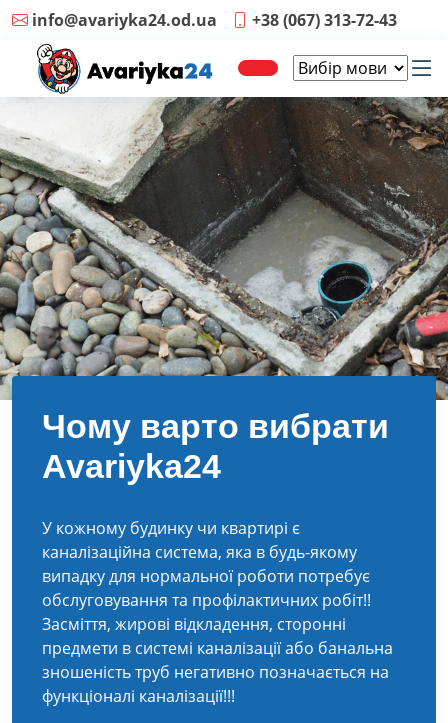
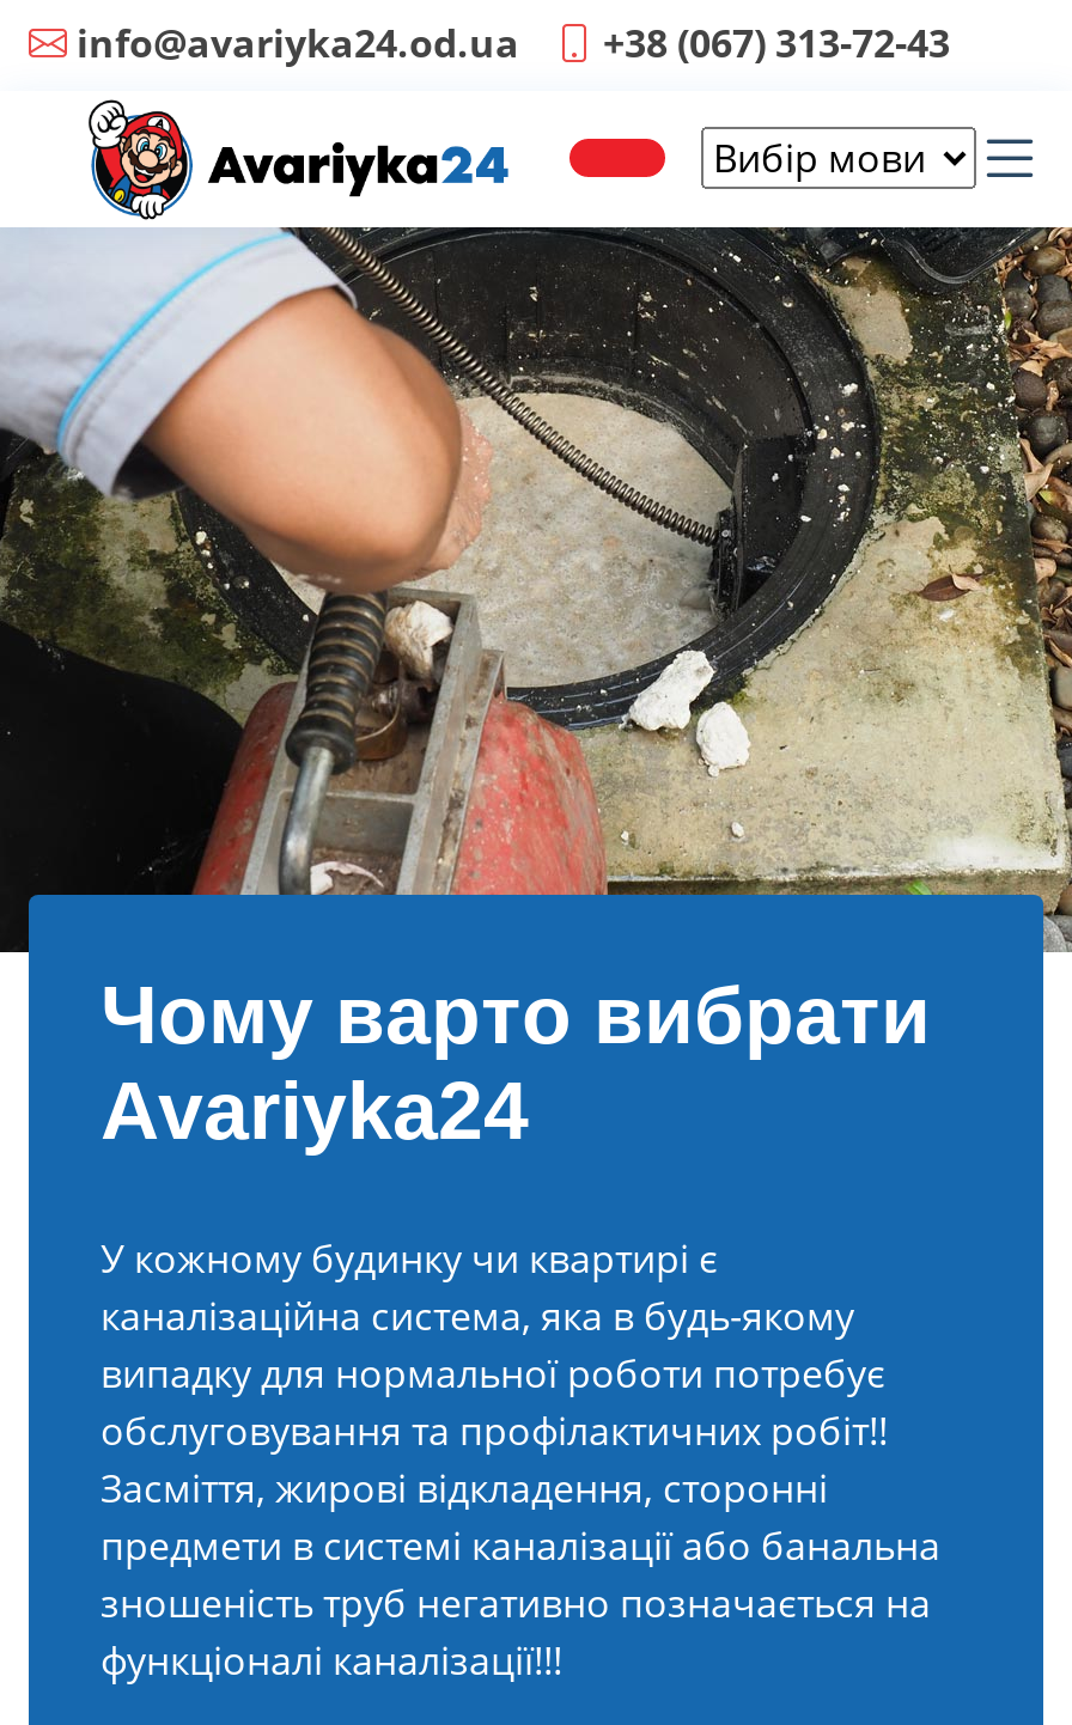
- [image]
+ [image]
